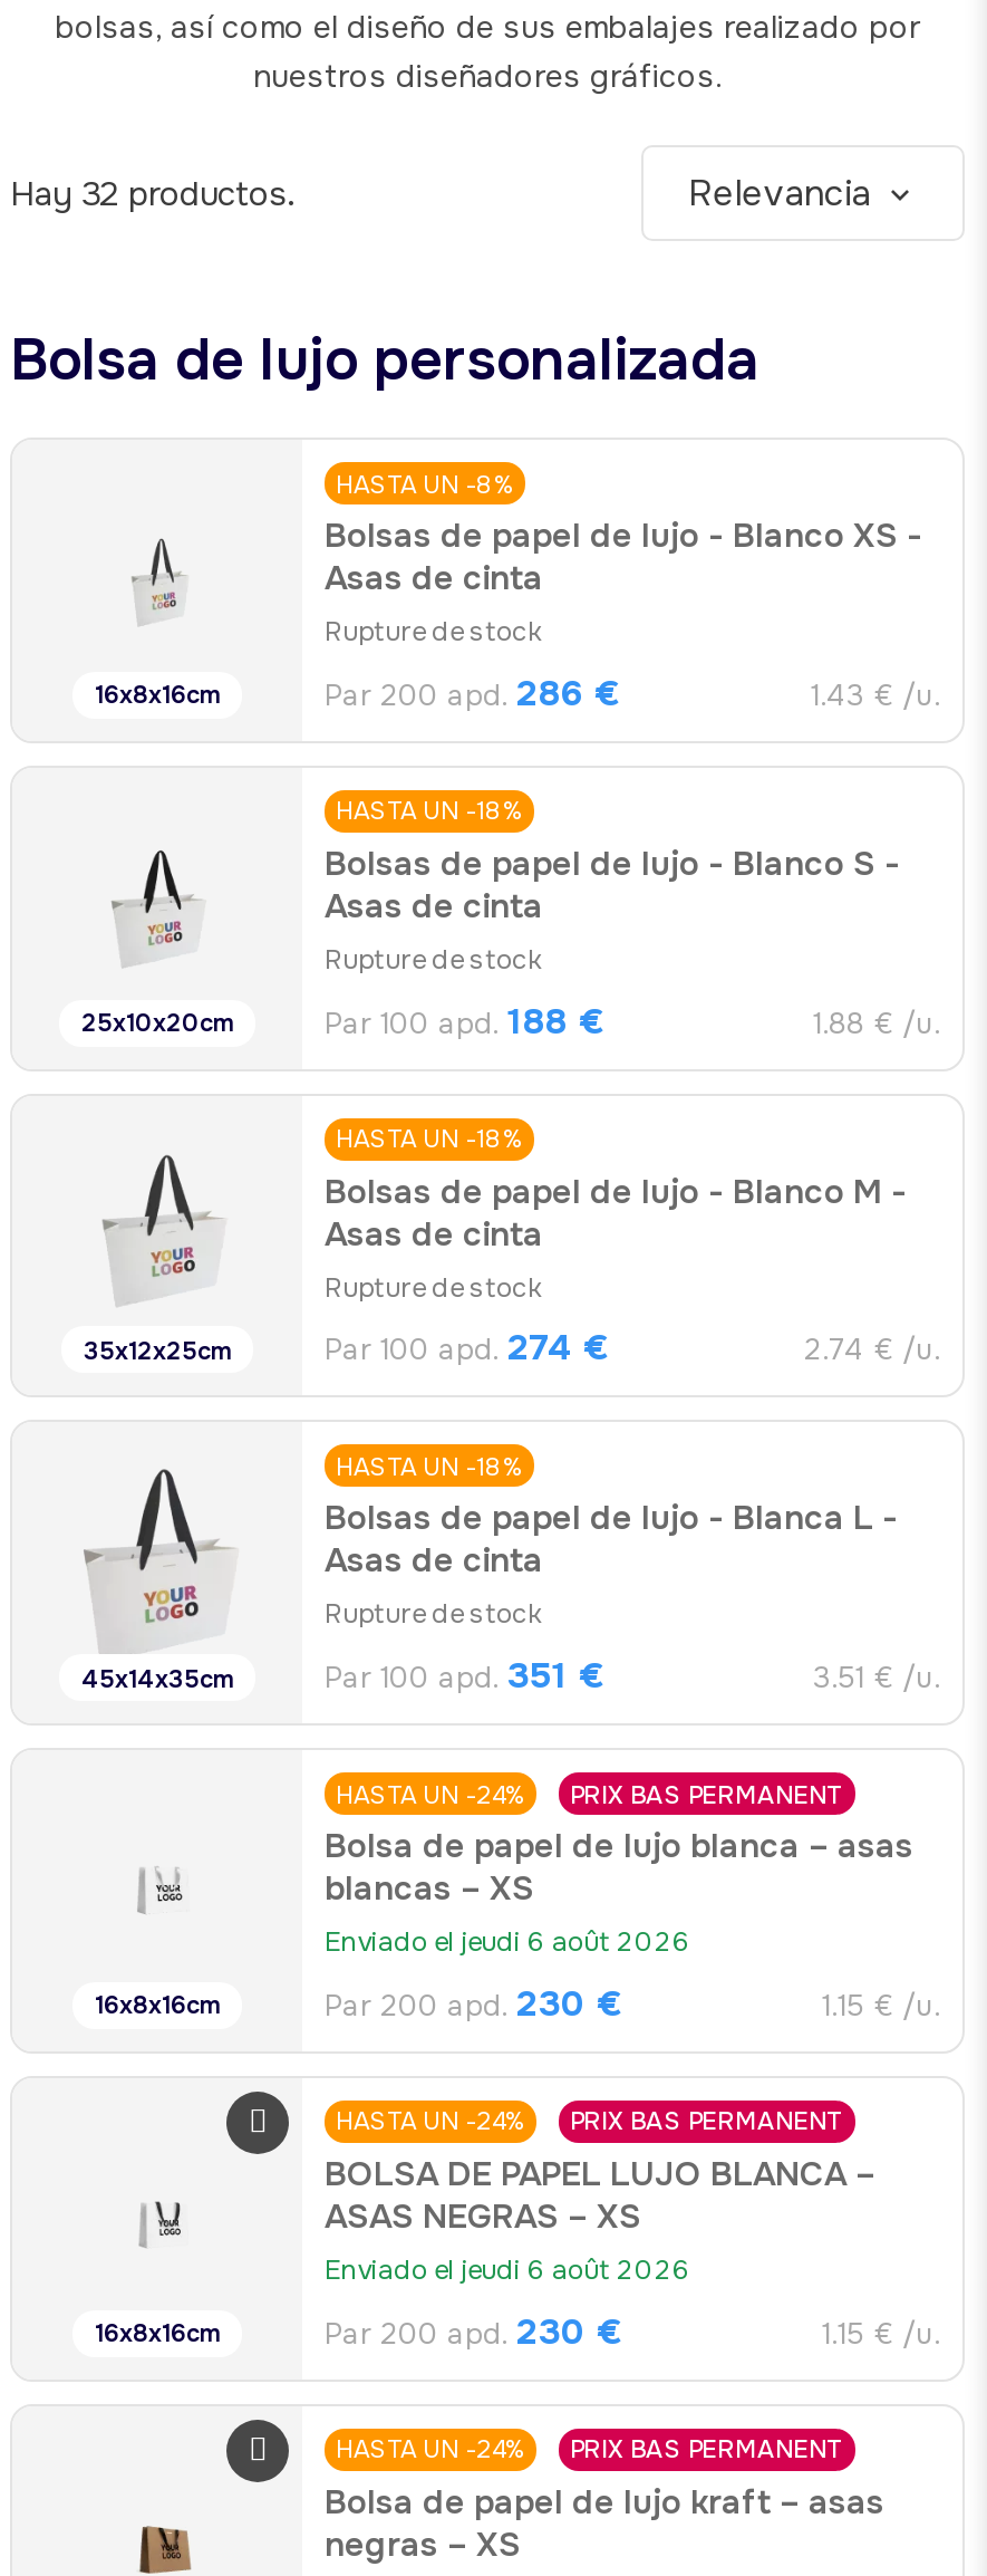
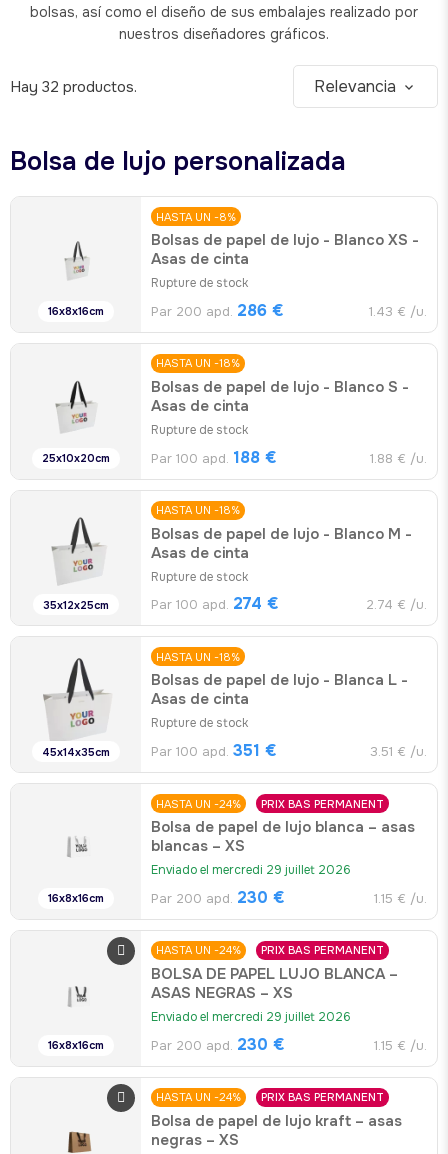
- Enviado el jeudi 6 août 2026
+ Enviado el mercredi 29 juillet 2026

- Enviado el jeudi 6 août 2026
+ Enviado el mercredi 29 juillet 2026
